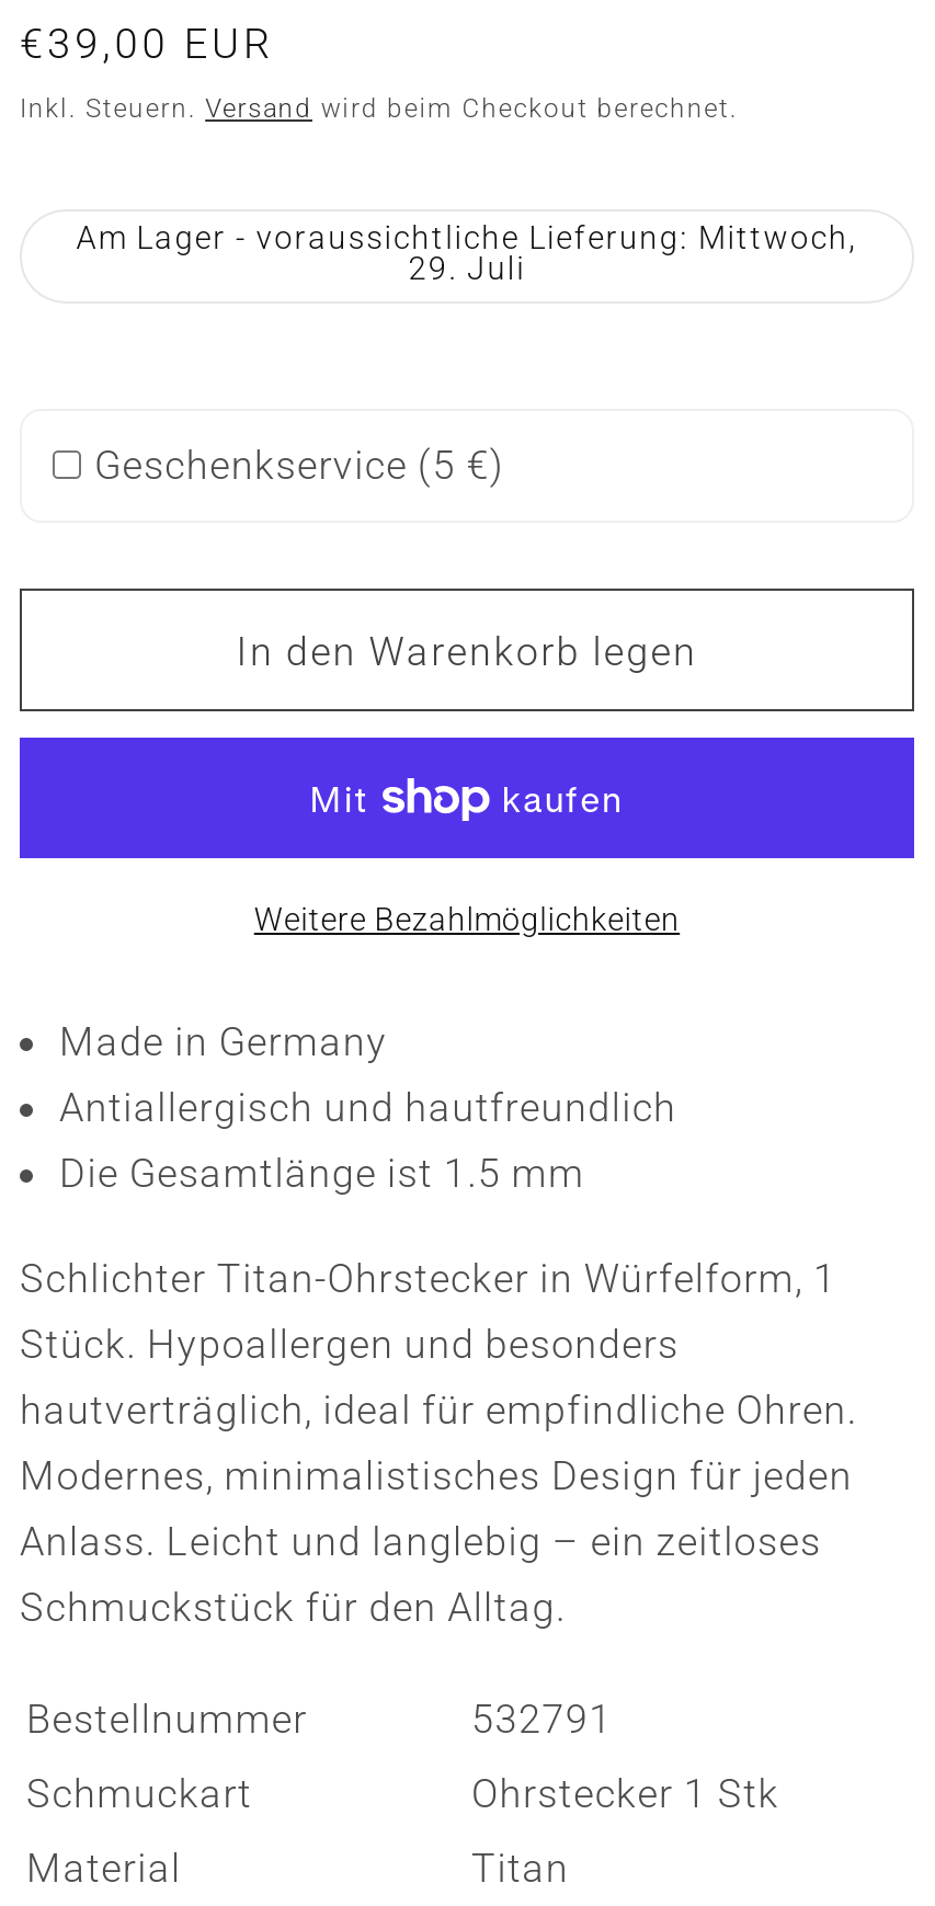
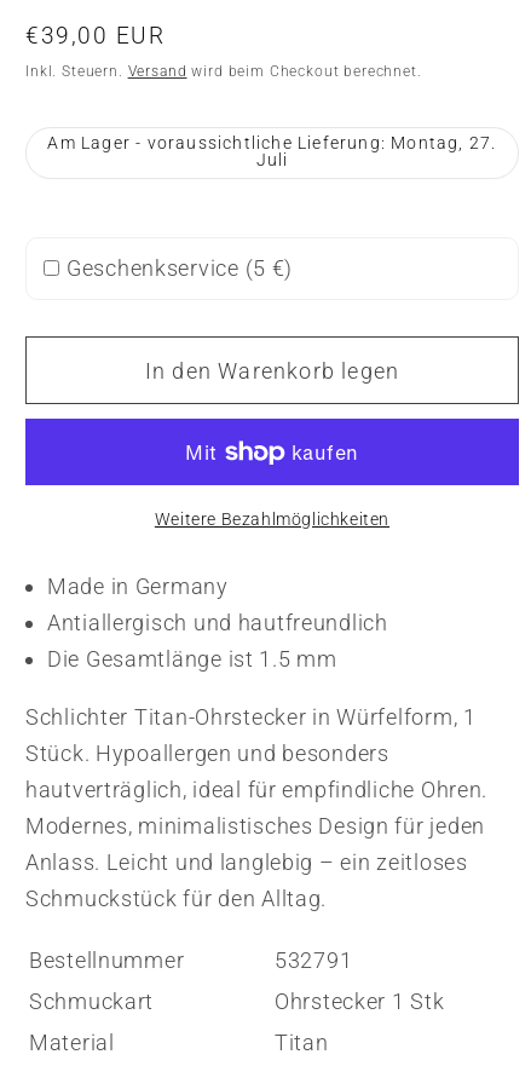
- Am Lager - voraussichtliche Lieferung: Mittwoch,
- 29. Juli
+ Am Lager - voraussichtliche Lieferung: Montag, 27.
+ Juli
